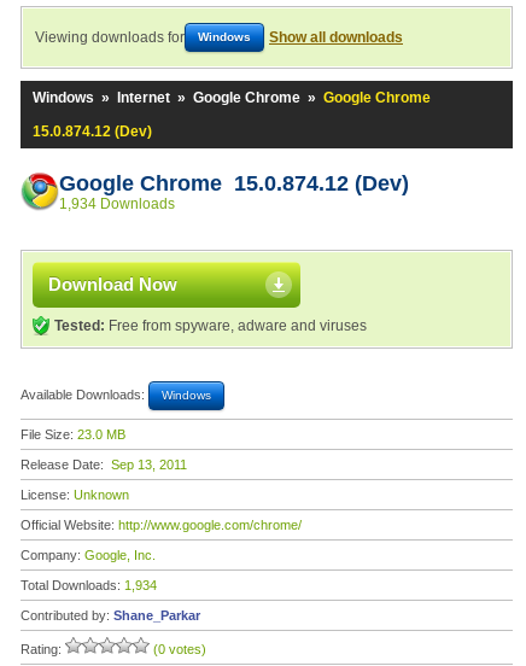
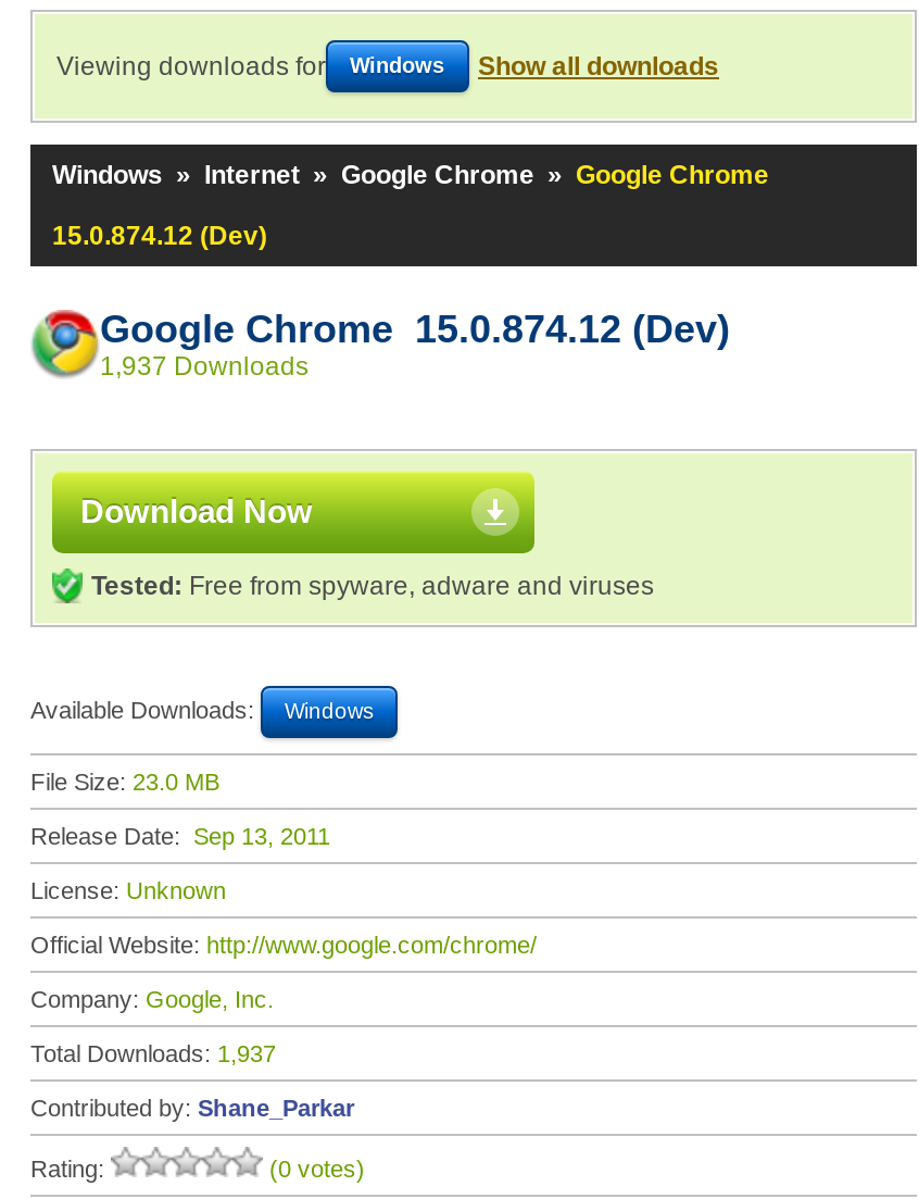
- 1,934 Downloads
+ 1,937 Downloads

- Total Downloads: 1,934
+ Total Downloads: 1,937
